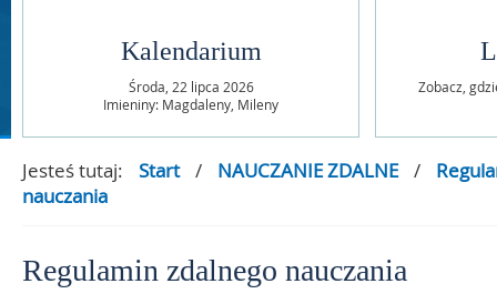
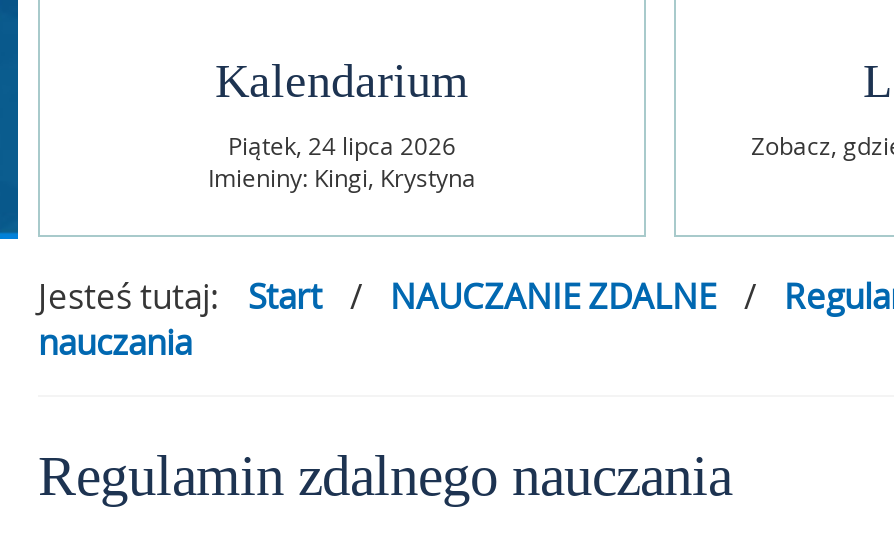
- Środa, 22 lipca 2026
+ Piątek, 24 lipca 2026

- Imieniny: Magdaleny, Mileny
+ Imieniny: Kingi, Krystyna
